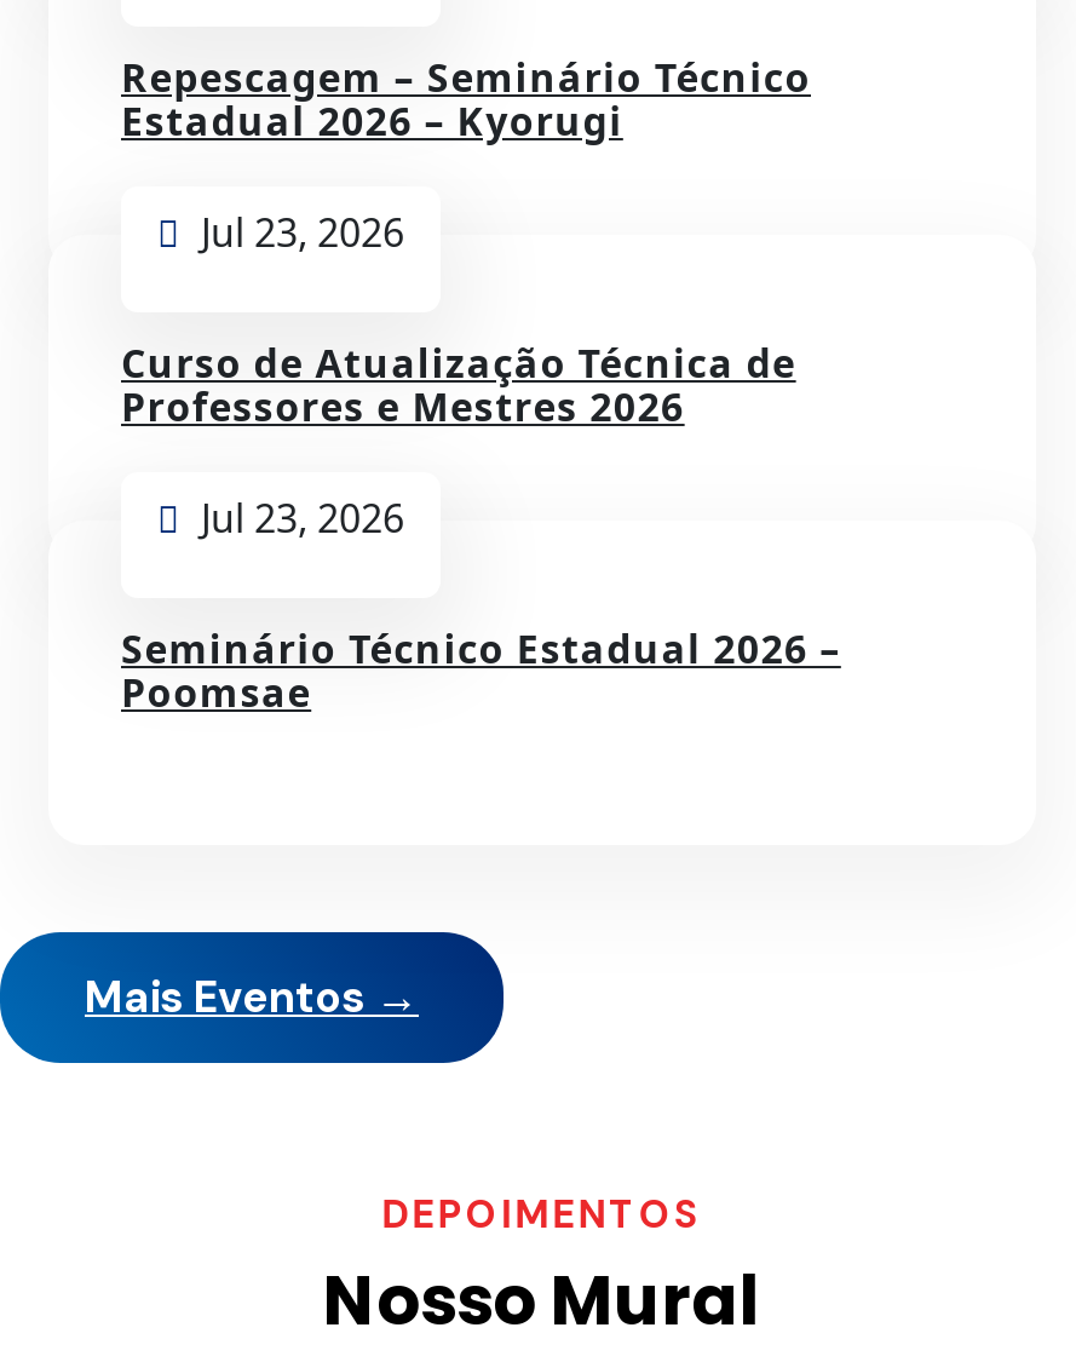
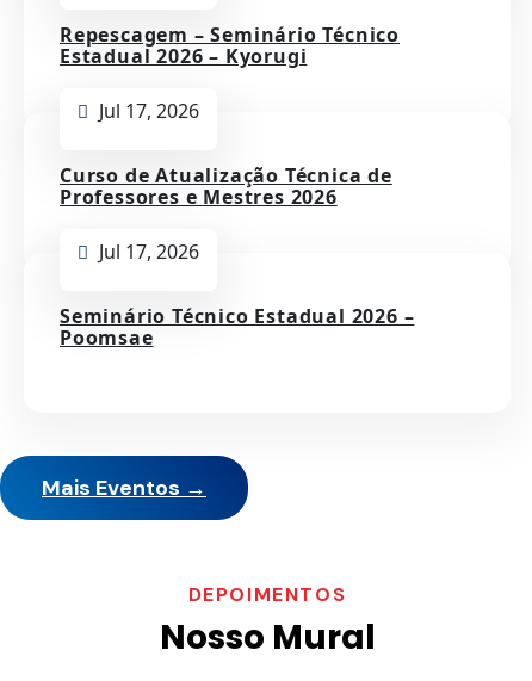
- Jul 23, 2026
+ Jul 17, 2026

- Jul 23, 2026
+ Jul 17, 2026
